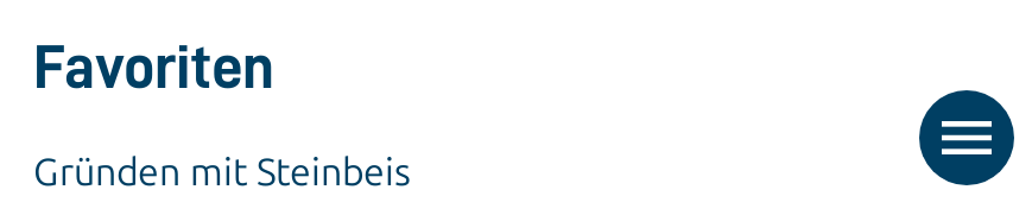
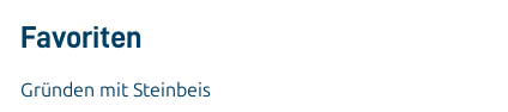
- [image]
